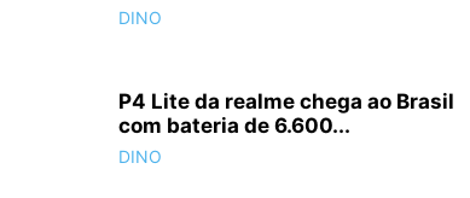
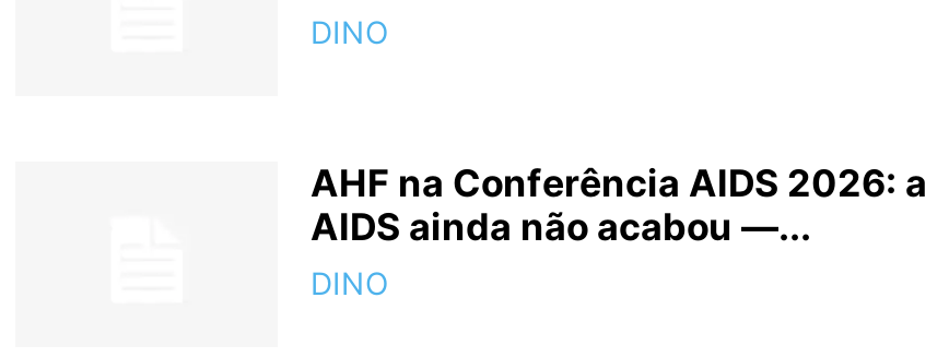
- P4 Lite da realme chega ao Brasil
- com bateria de 6.600...
+ AHF na Conferência AIDS 2026: a
+ AIDS ainda não acabou —...
